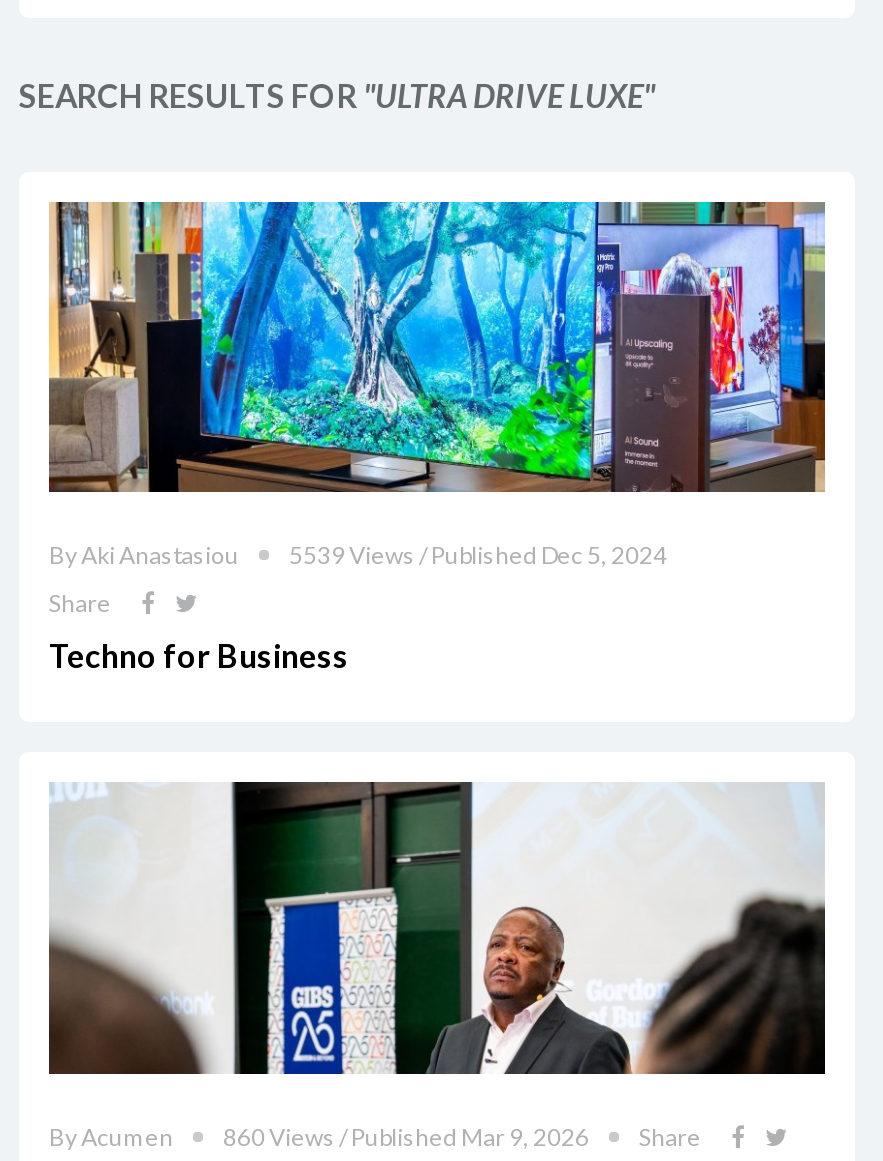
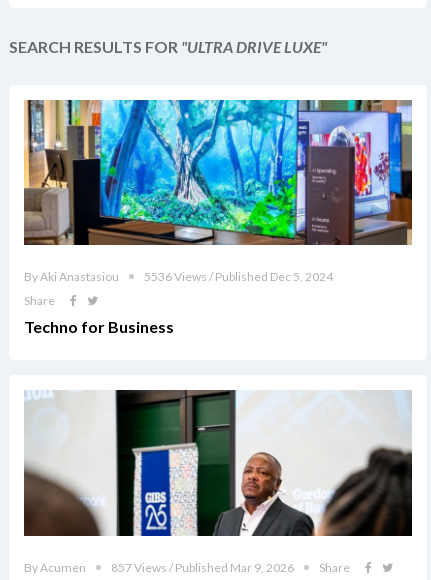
- 5539 Views / Published Dec 5, 2024
+ 5536 Views / Published Dec 5, 2024

- 860 Views / Published Mar 9, 2026
+ 857 Views / Published Mar 9, 2026
